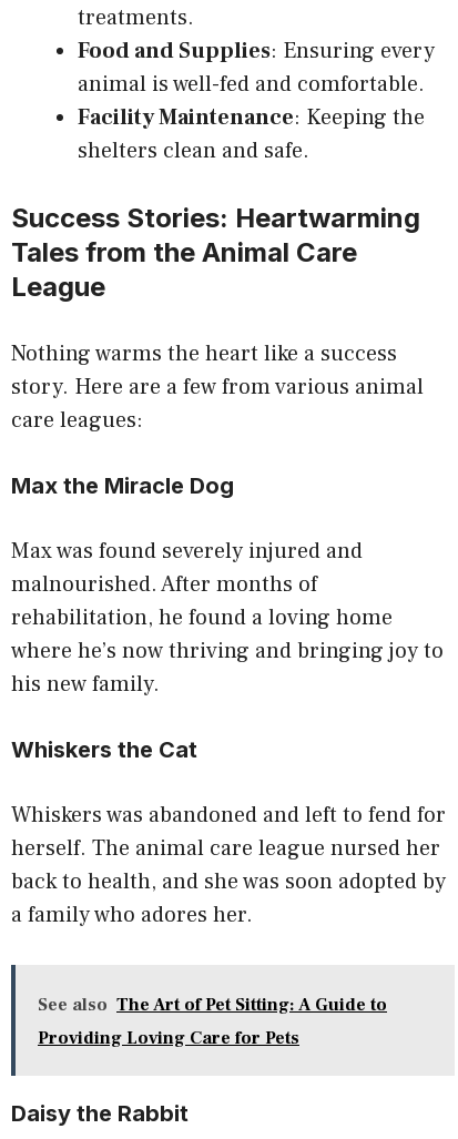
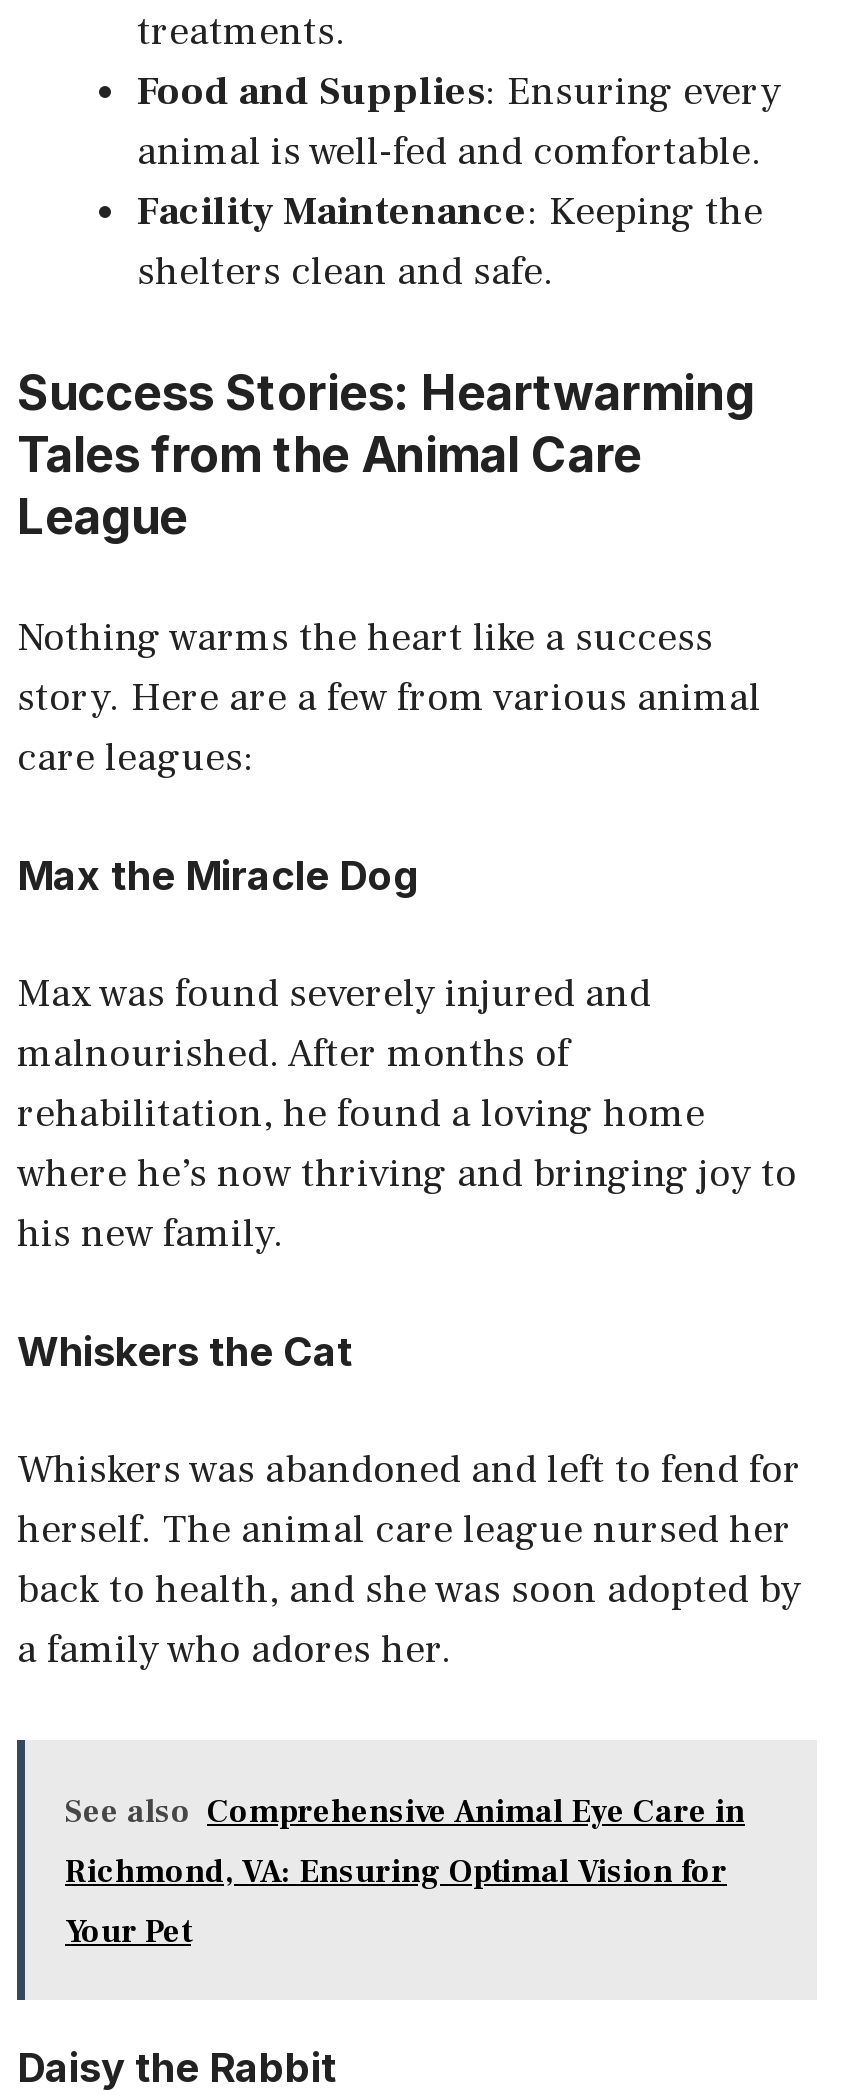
- See also The Art of Pet Sitting: A Guide to
- Providing Loving Care for Pets
+ See also Comprehensive Animal Eye Care in
+ Richmond, VA: Ensuring Optimal Vision for
+ Your Pet
